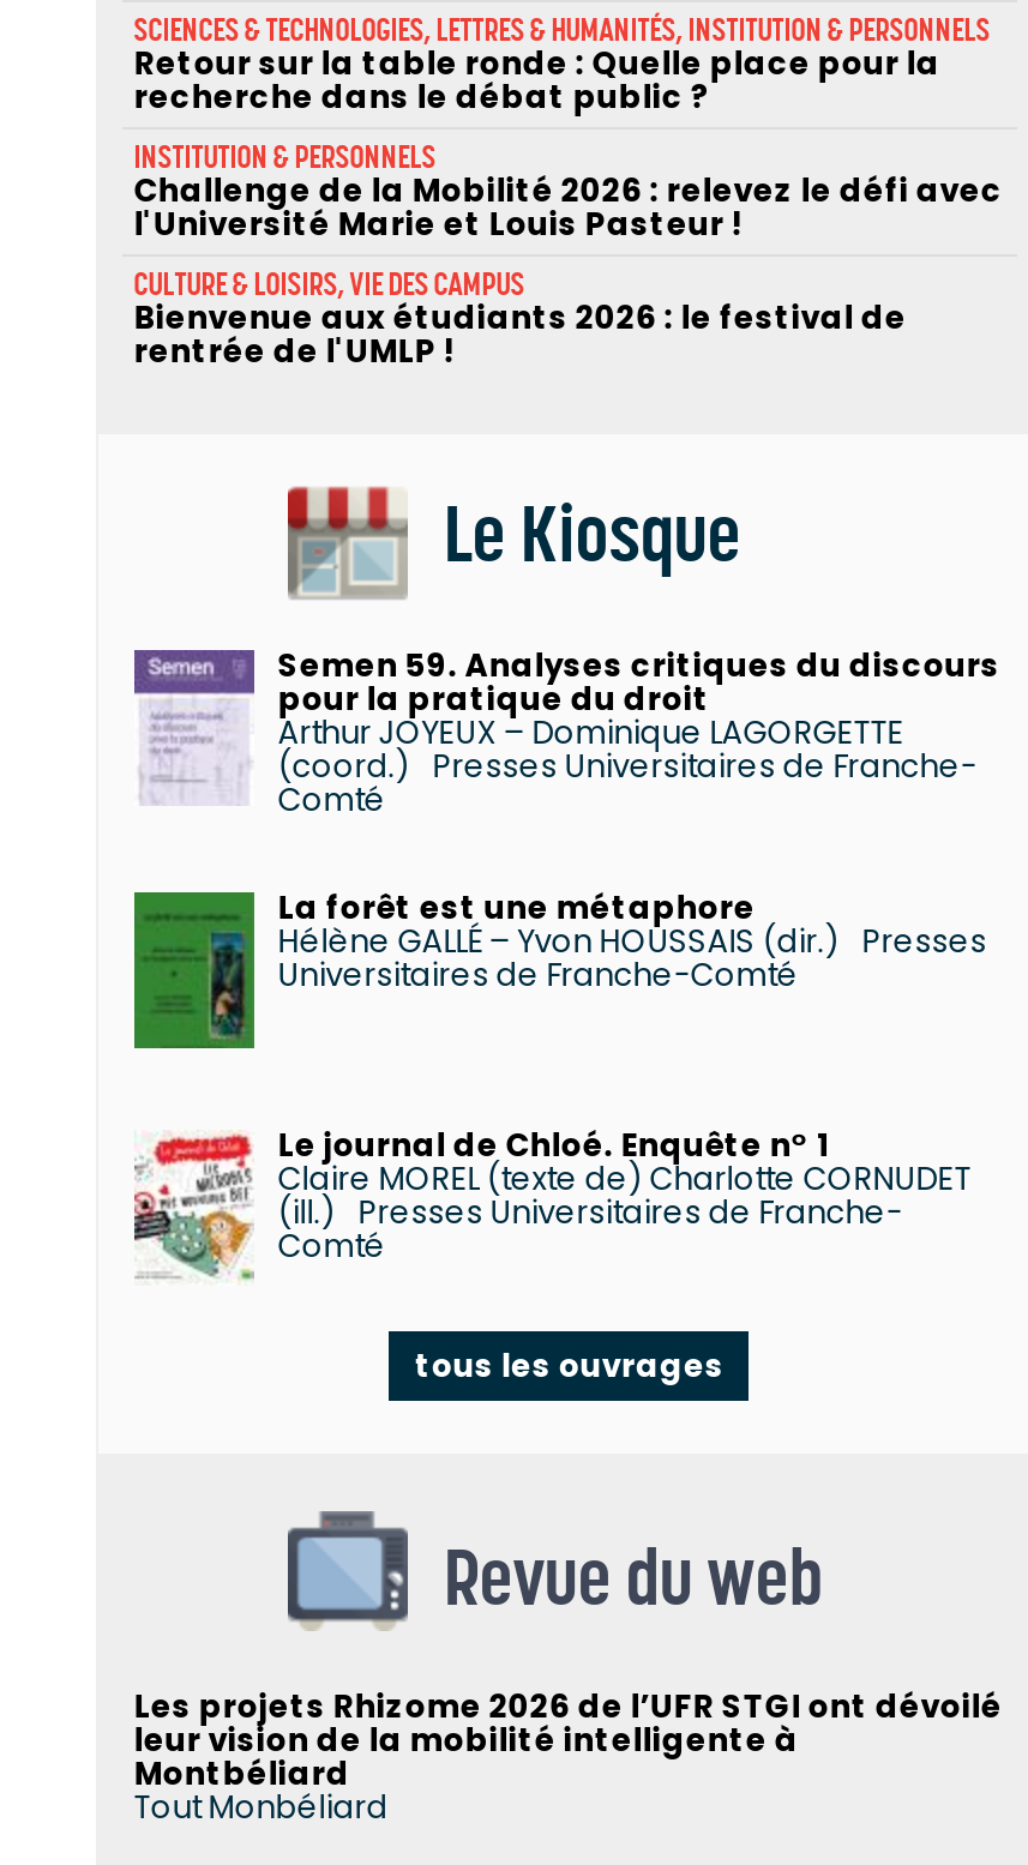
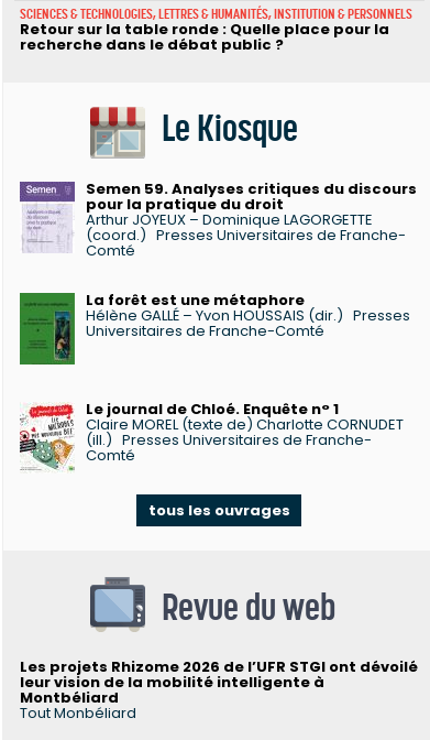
- INSTITUTION & PERSONNELS
- Challenge de la Mobilité 2026 : relevez le défi avec
- l'Université Marie et Louis Pasteur !
- CULTURE & LOISIRS, VIE DES CAMPUS
- Bienvenue aux étudiants 2026 : le festival de
- rentrée de l'UMLP !
